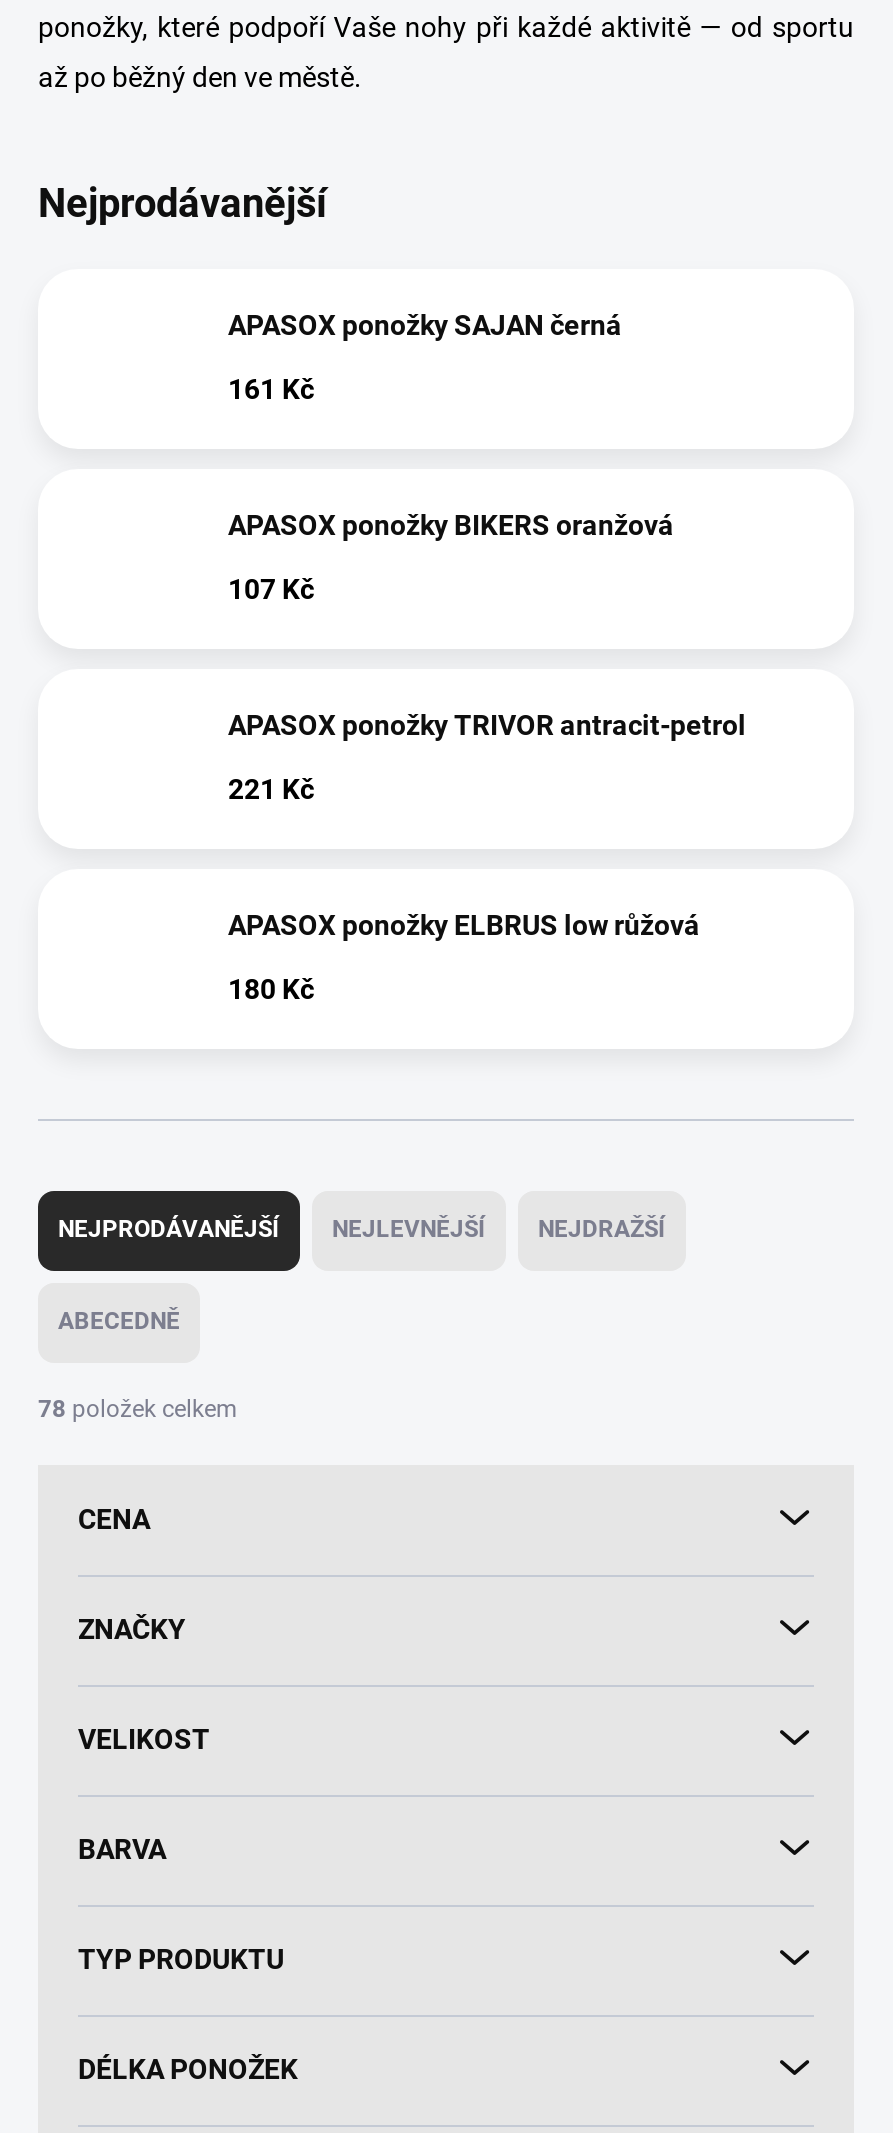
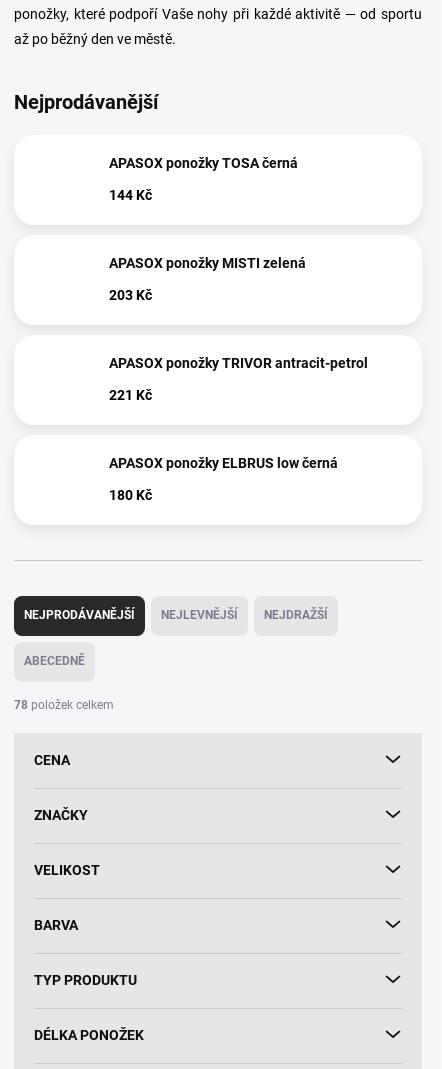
- APASOX ponožky SAJAN černá
+ APASOX ponožky TOSA černá

- 161 Kč
+ 144 Kč

- APASOX ponožky BIKERS oranžová
+ APASOX ponožky MISTI zelená

- 107 Kč
+ 203 Kč

- APASOX ponožky ELBRUS low růžová
+ APASOX ponožky ELBRUS low černá
